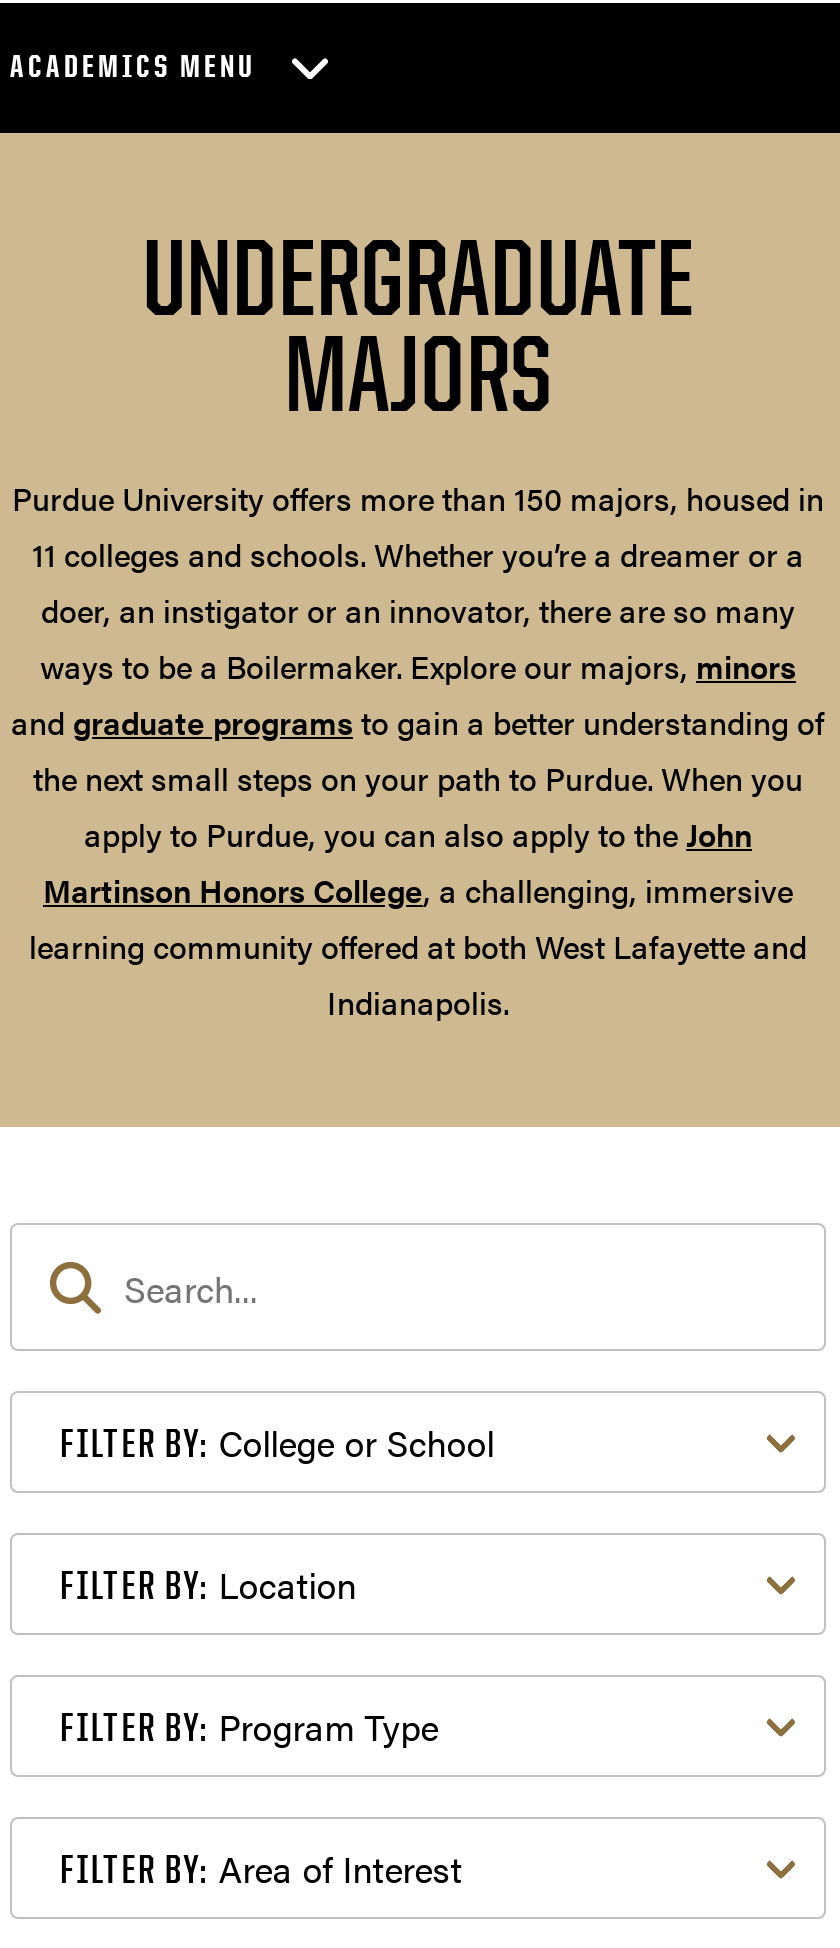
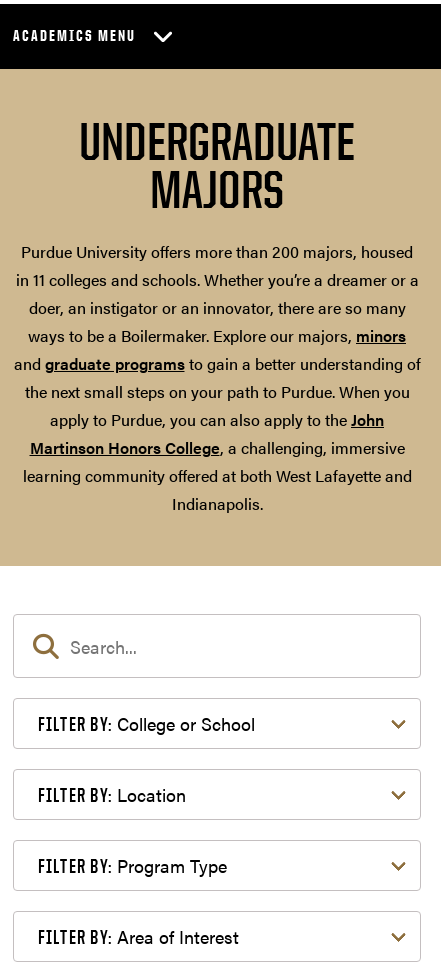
- Purdue University offers more than 150 majors, housed in
- 11 colleges and schools. Whether you’re a dreamer or a
+ Purdue University offers more than 200 majors, housed
+ in 11 colleges and schools. Whether you’re a dreamer or a
